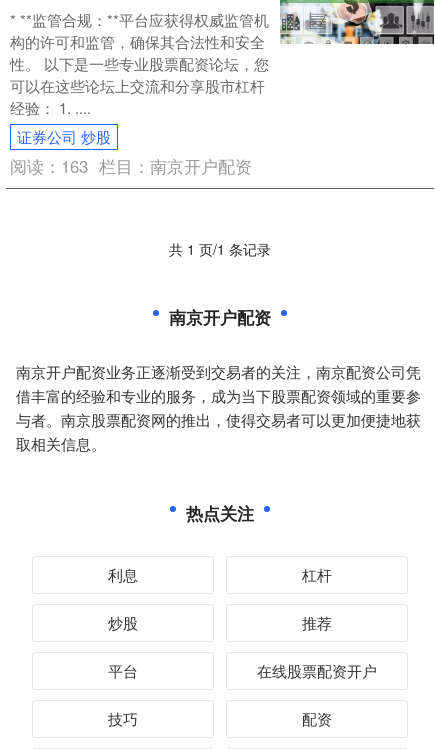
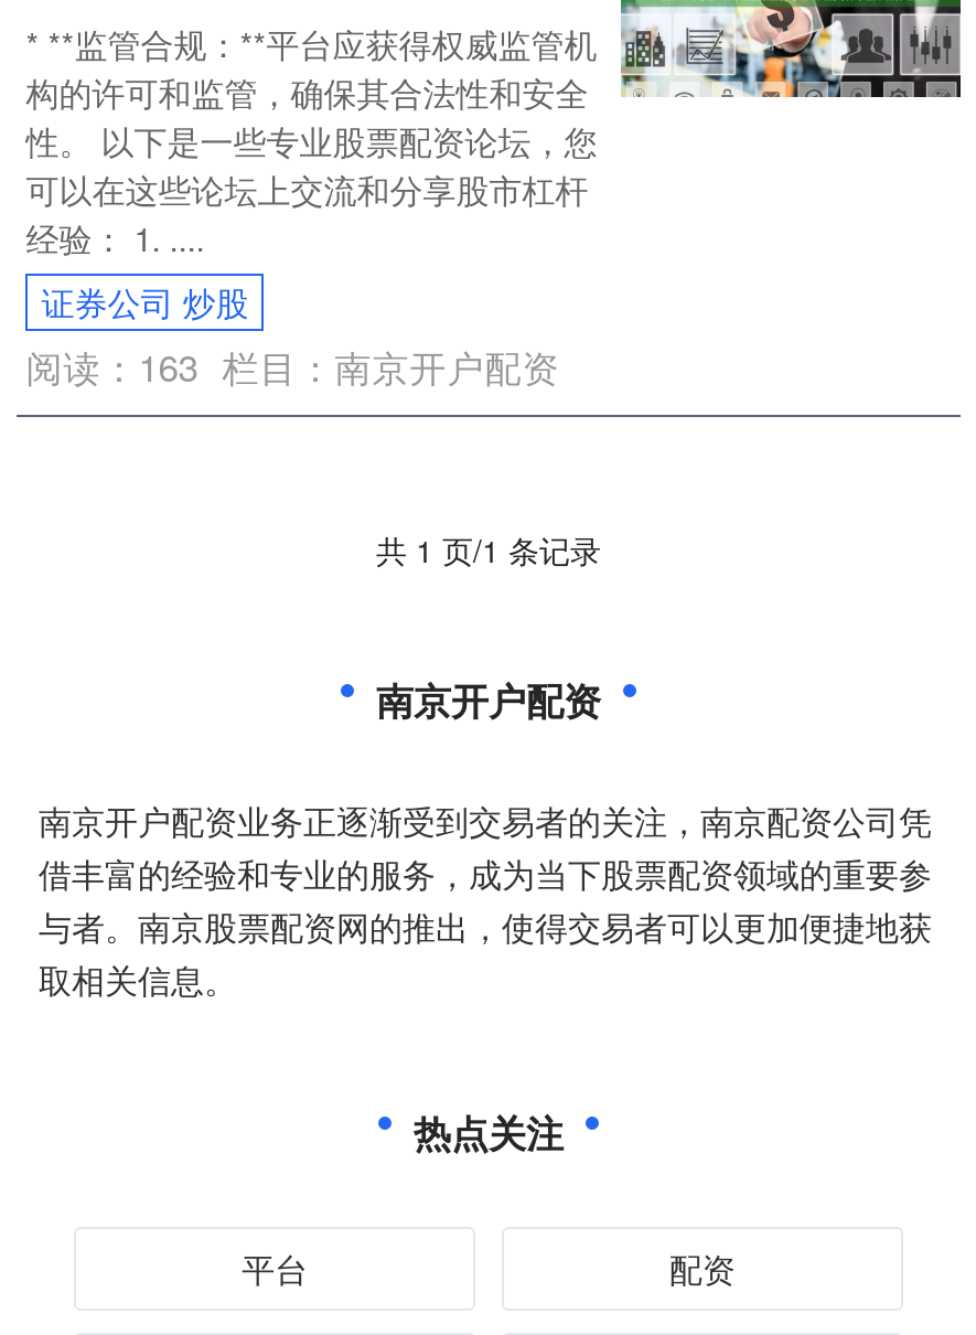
- 利息
- 杠杆
- 炒股
- 推荐

- 在线股票配资开户
- 技巧
